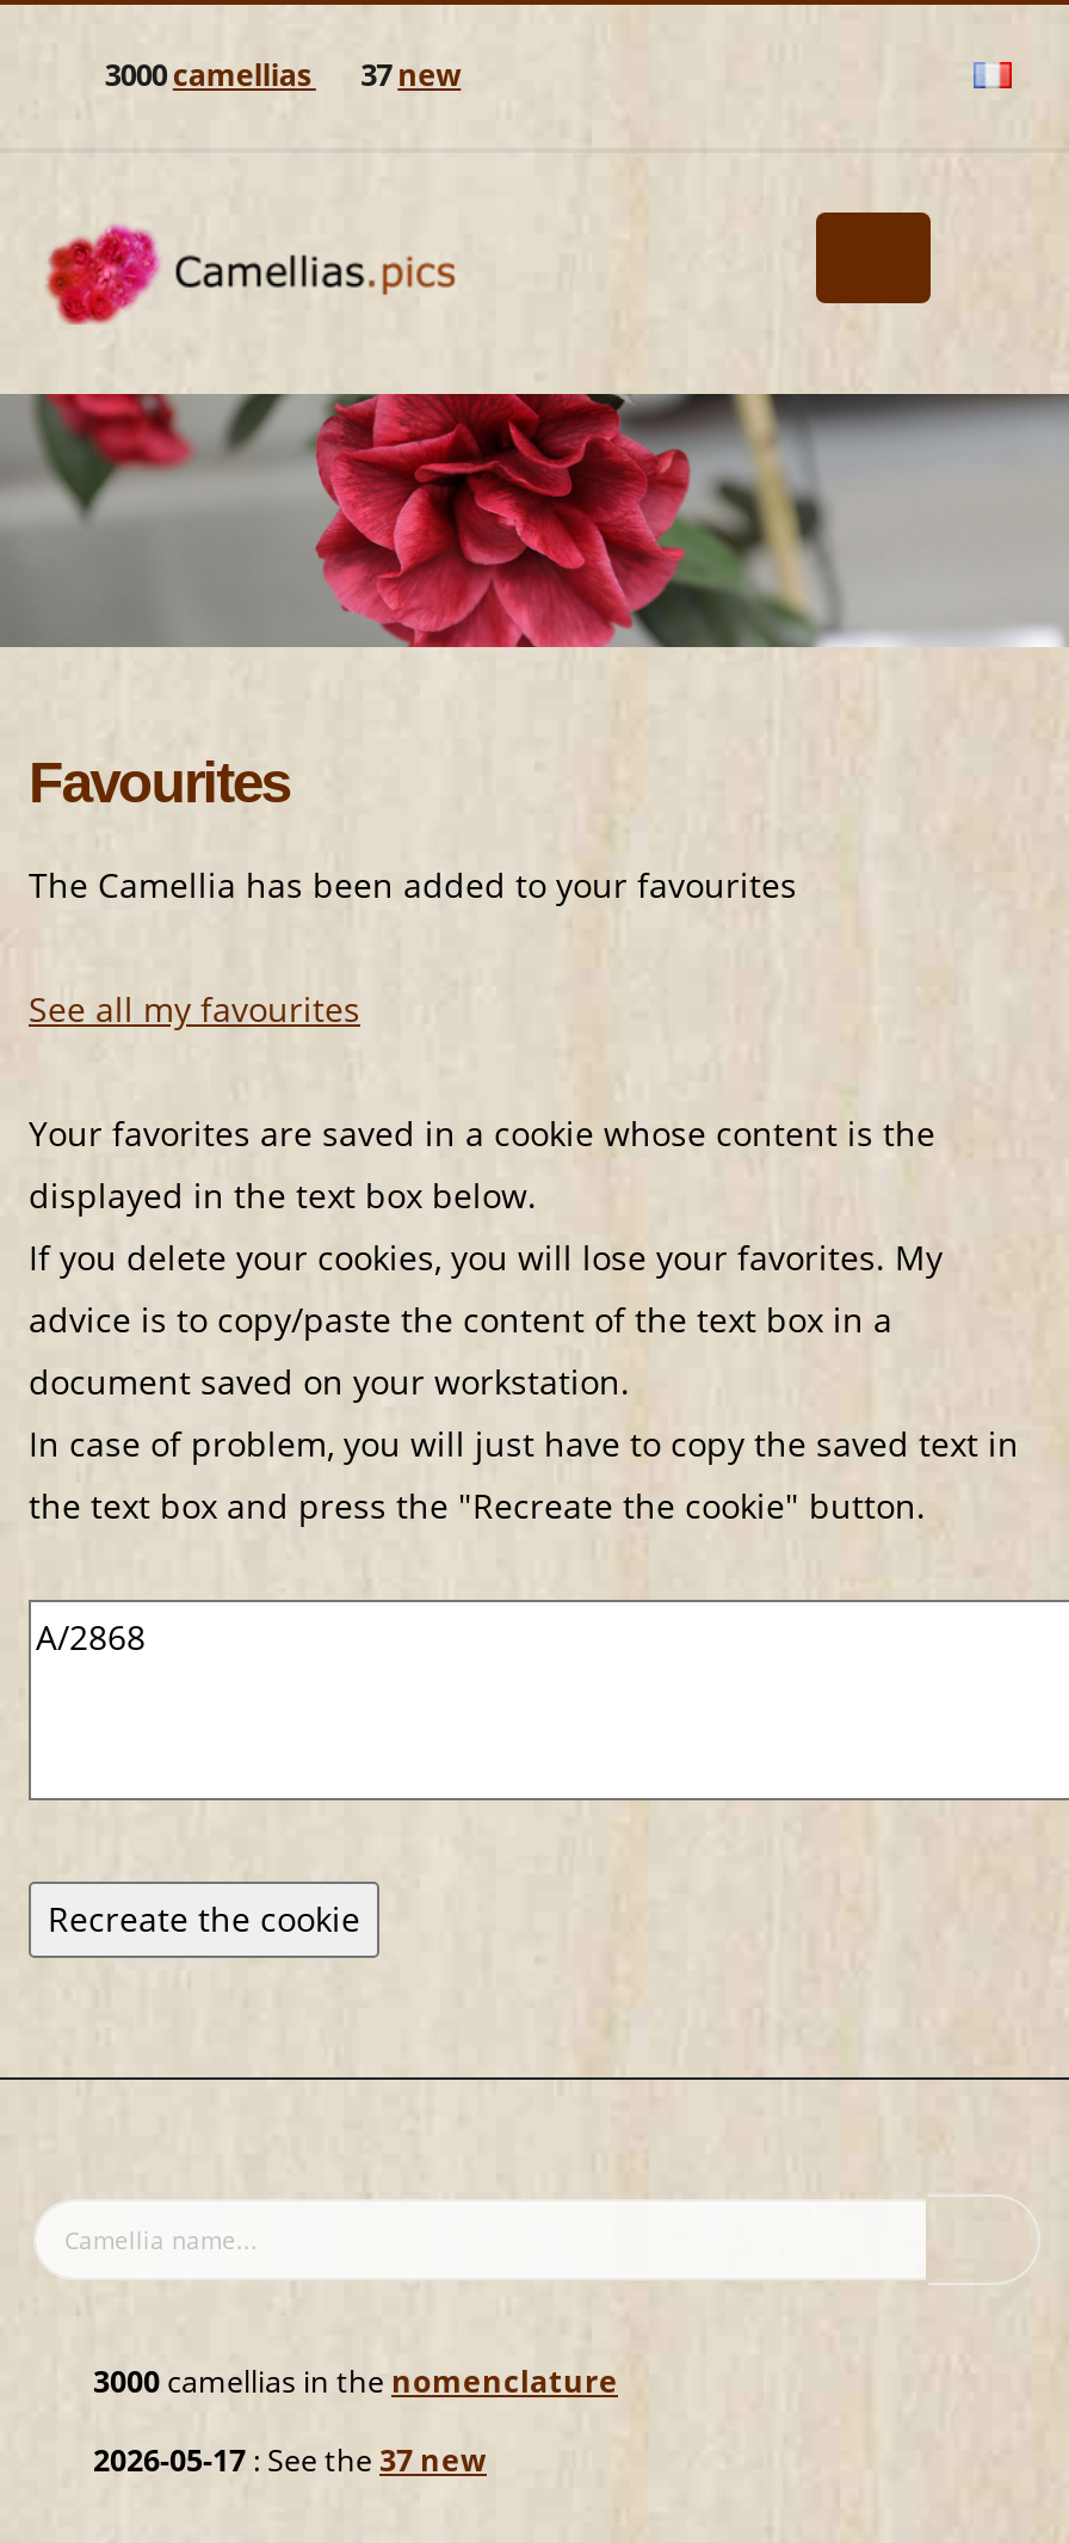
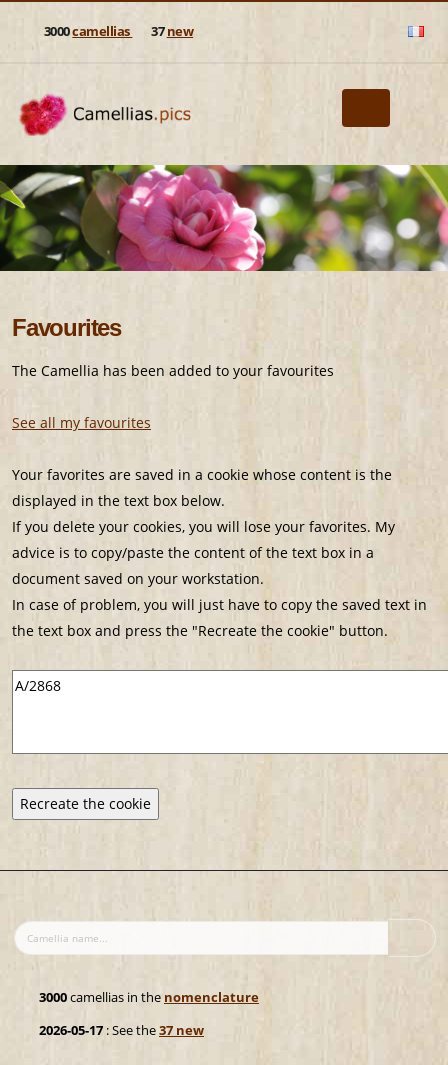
- [image]
+ [image]
